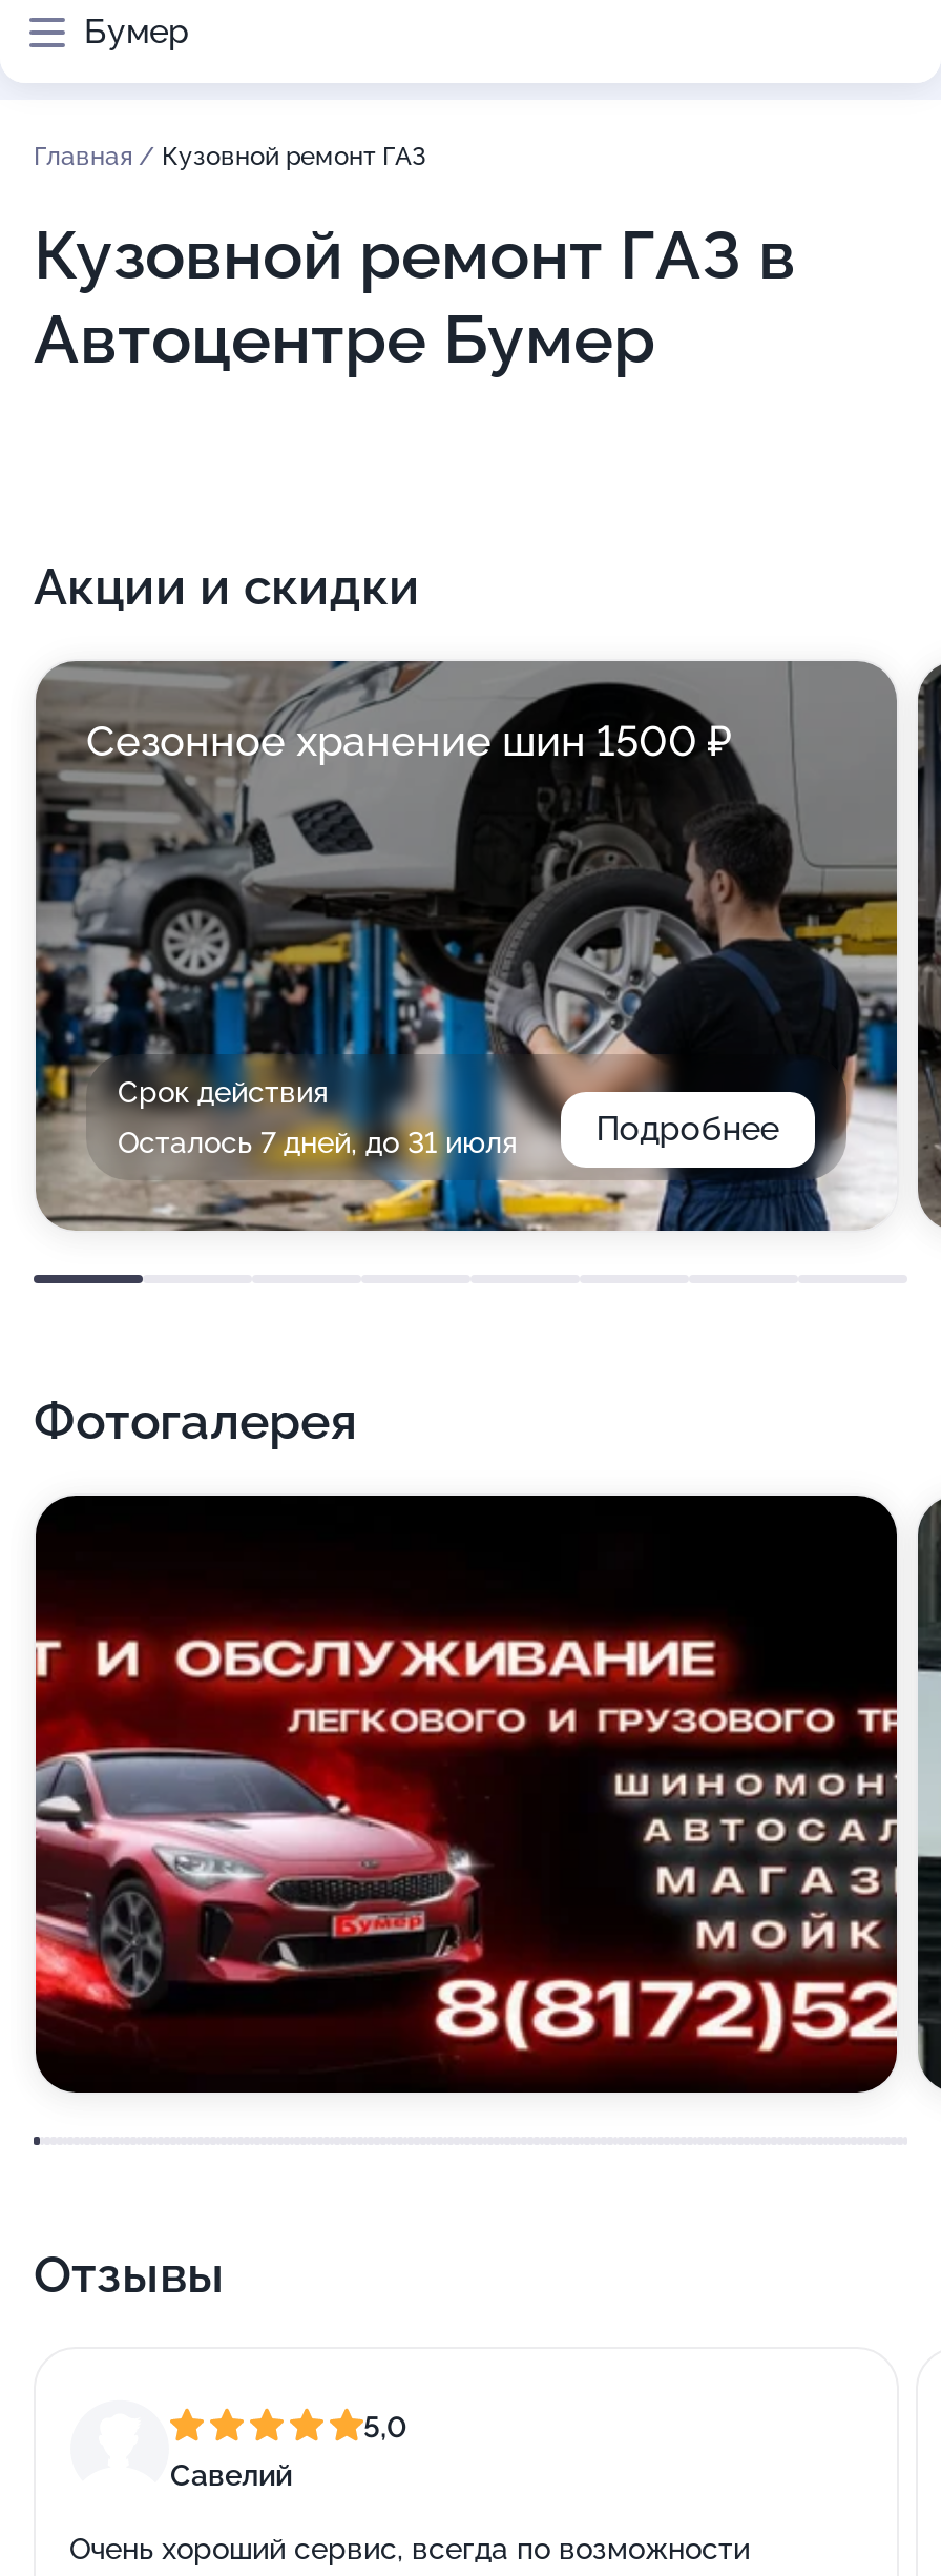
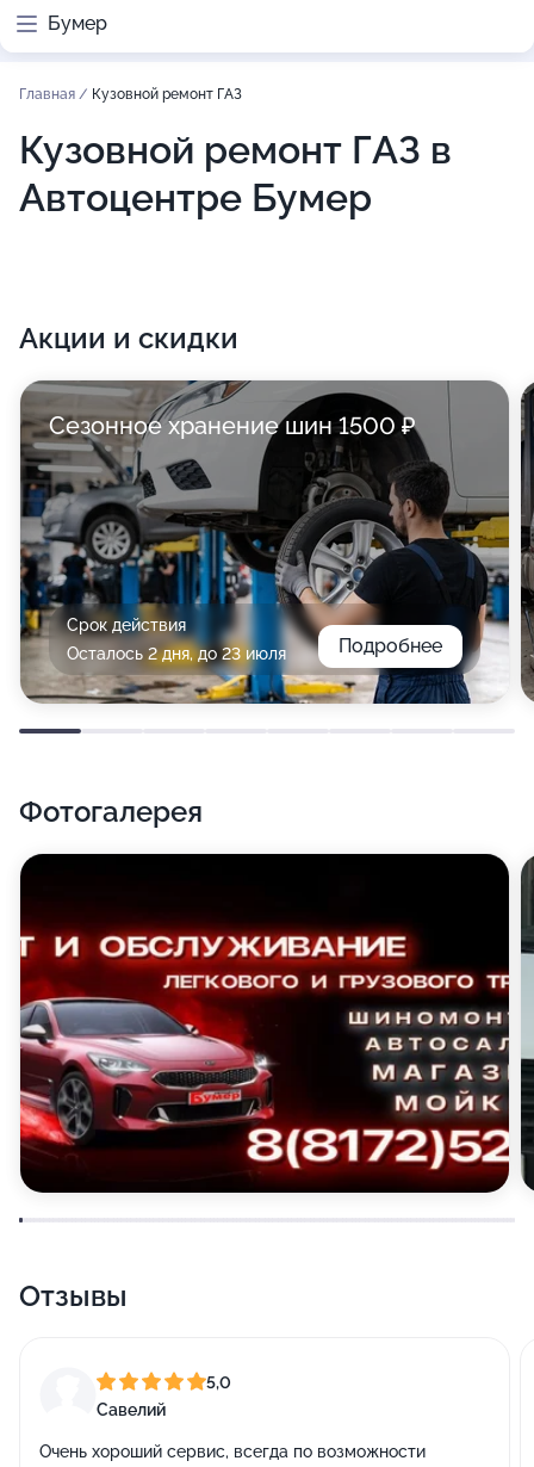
- Осталось 7 дней, до 31 июля
+ Осталось 2 дня, до 23 июля
